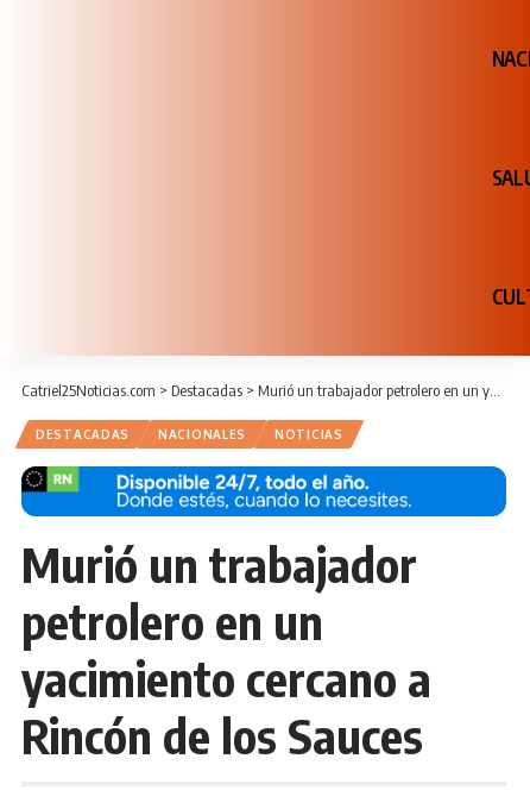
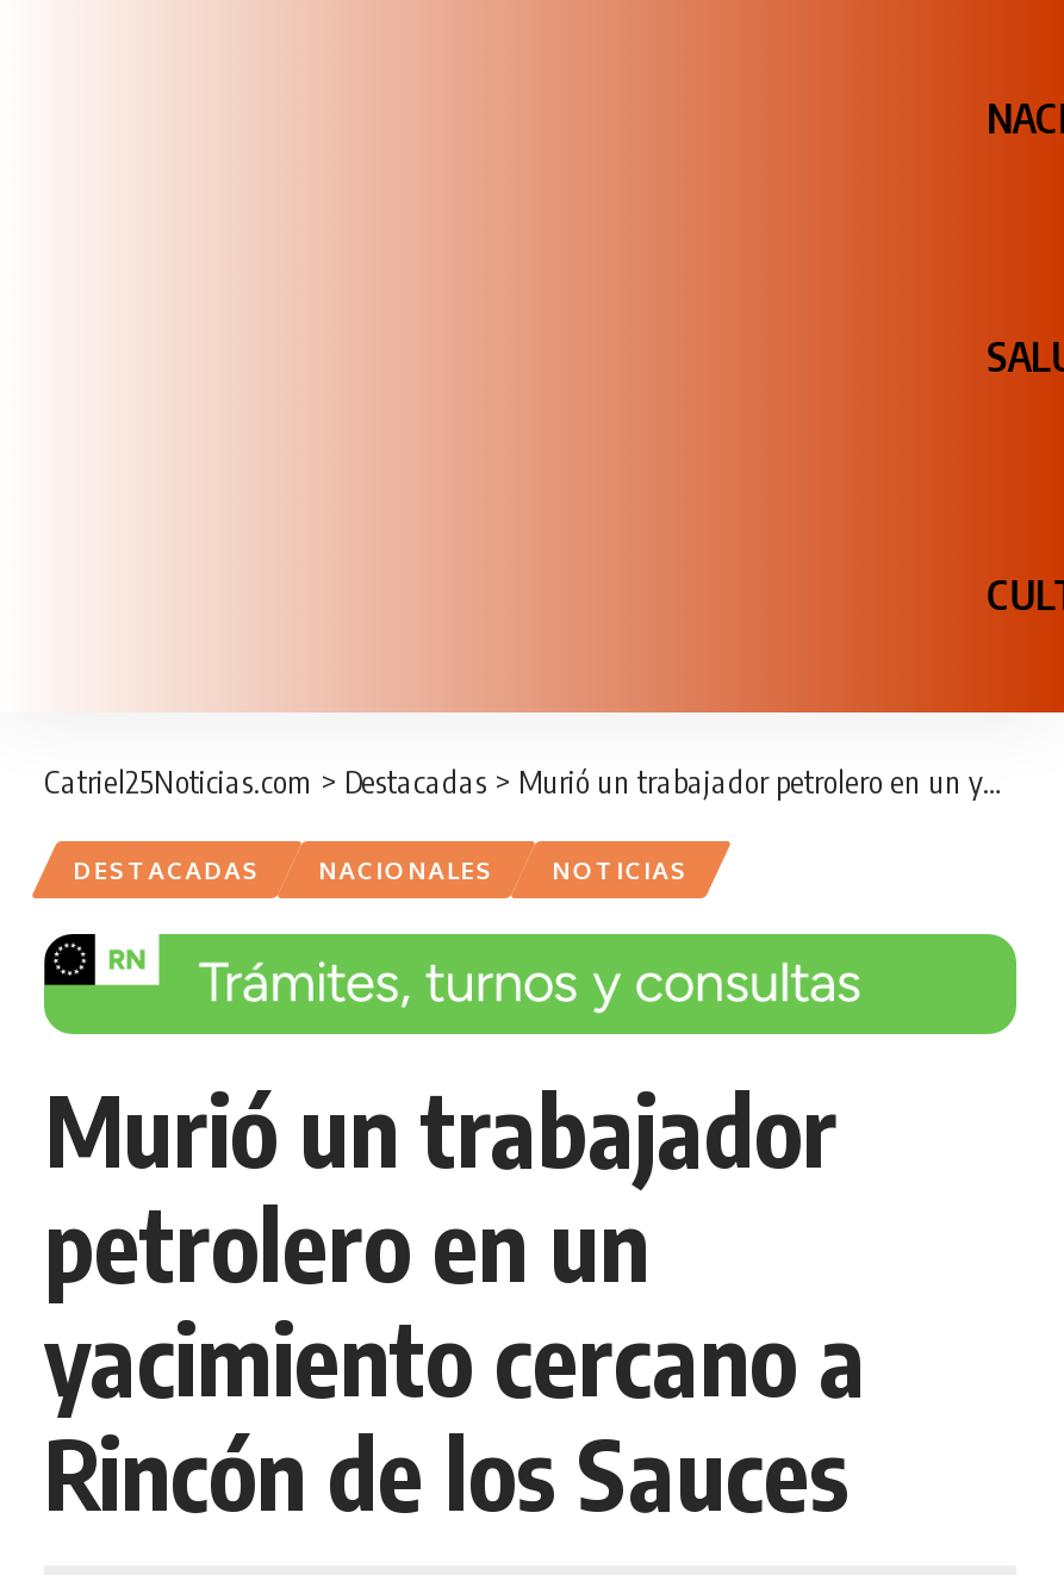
- [image]
+ [image]
